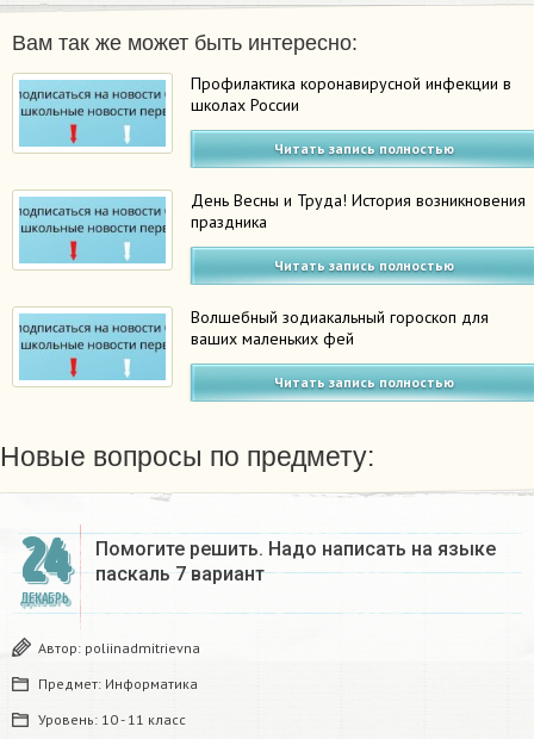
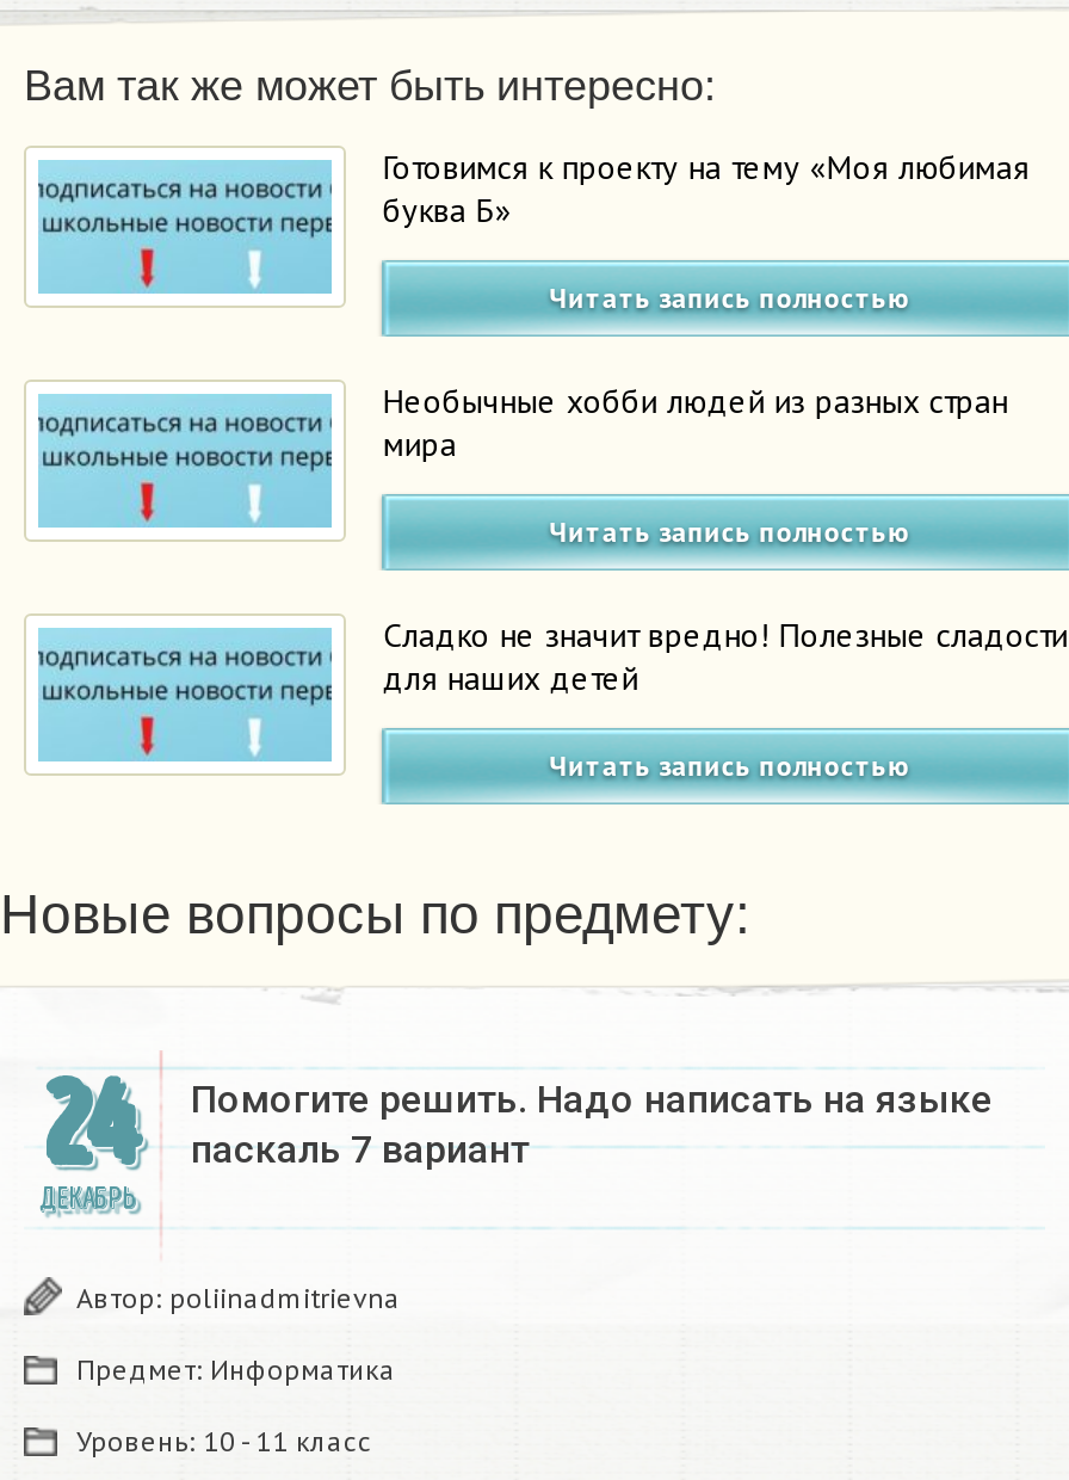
- Профилактика коронавирусной инфекции в
- школах России
+ Готовимся к проекту на тему «Моя любимая
+ буква Б»

- День Весны и Труда! История возникновения
- праздника
+ Необычные хобби людей из разных стран
+ мира

- Волшебный зодиакальный гороскоп для
- ваших маленьких фей
+ Сладко не значит вредно! Полезные сладости
+ для наших детей
